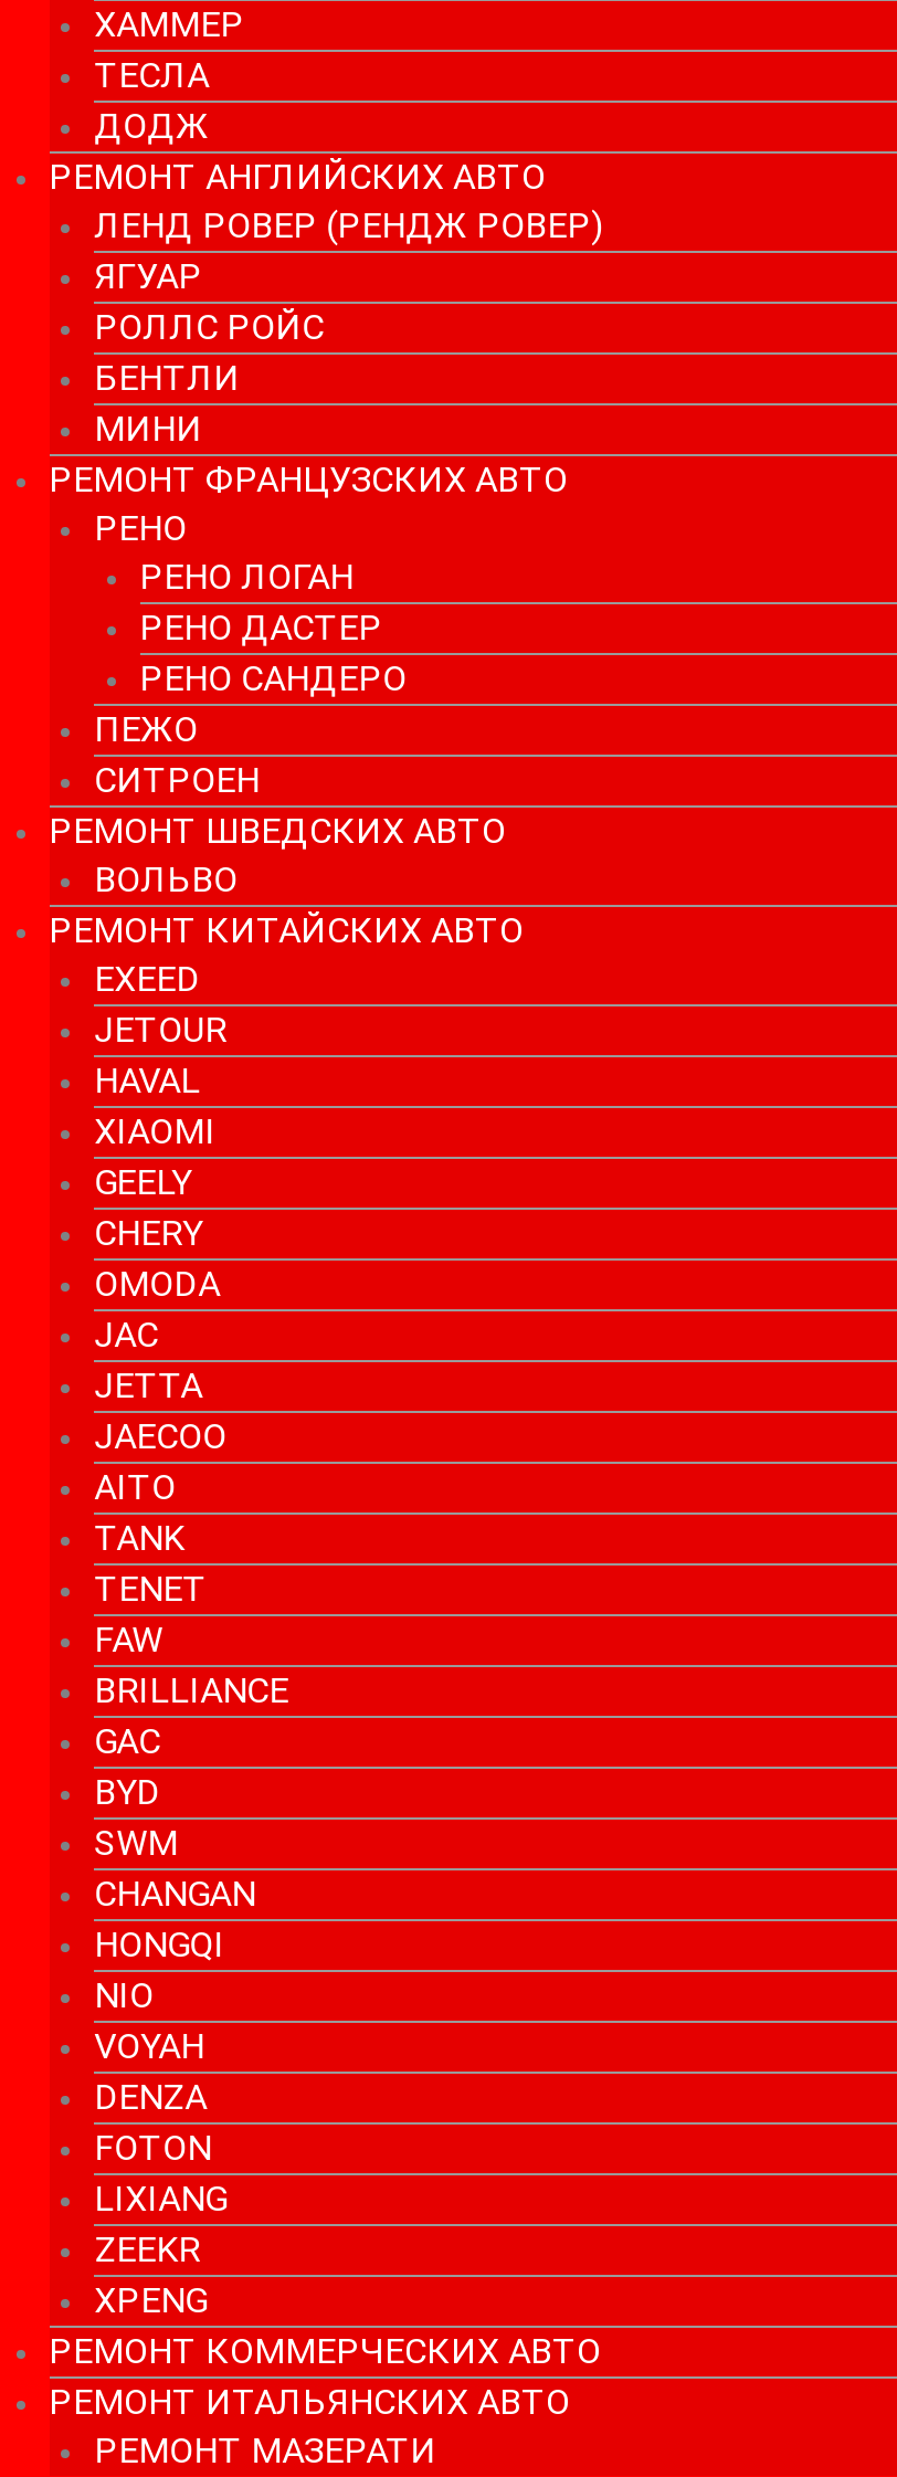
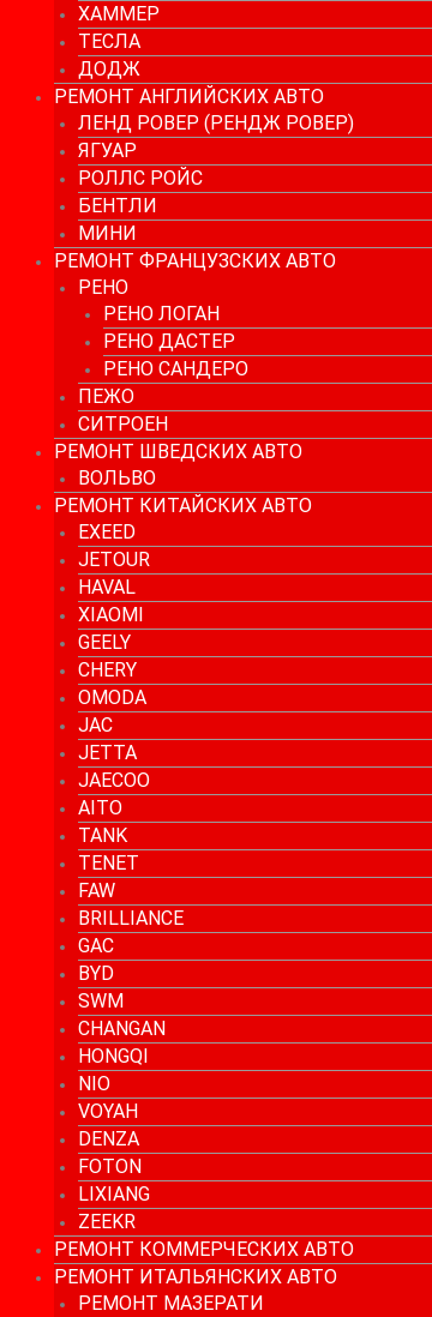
- XPENG
